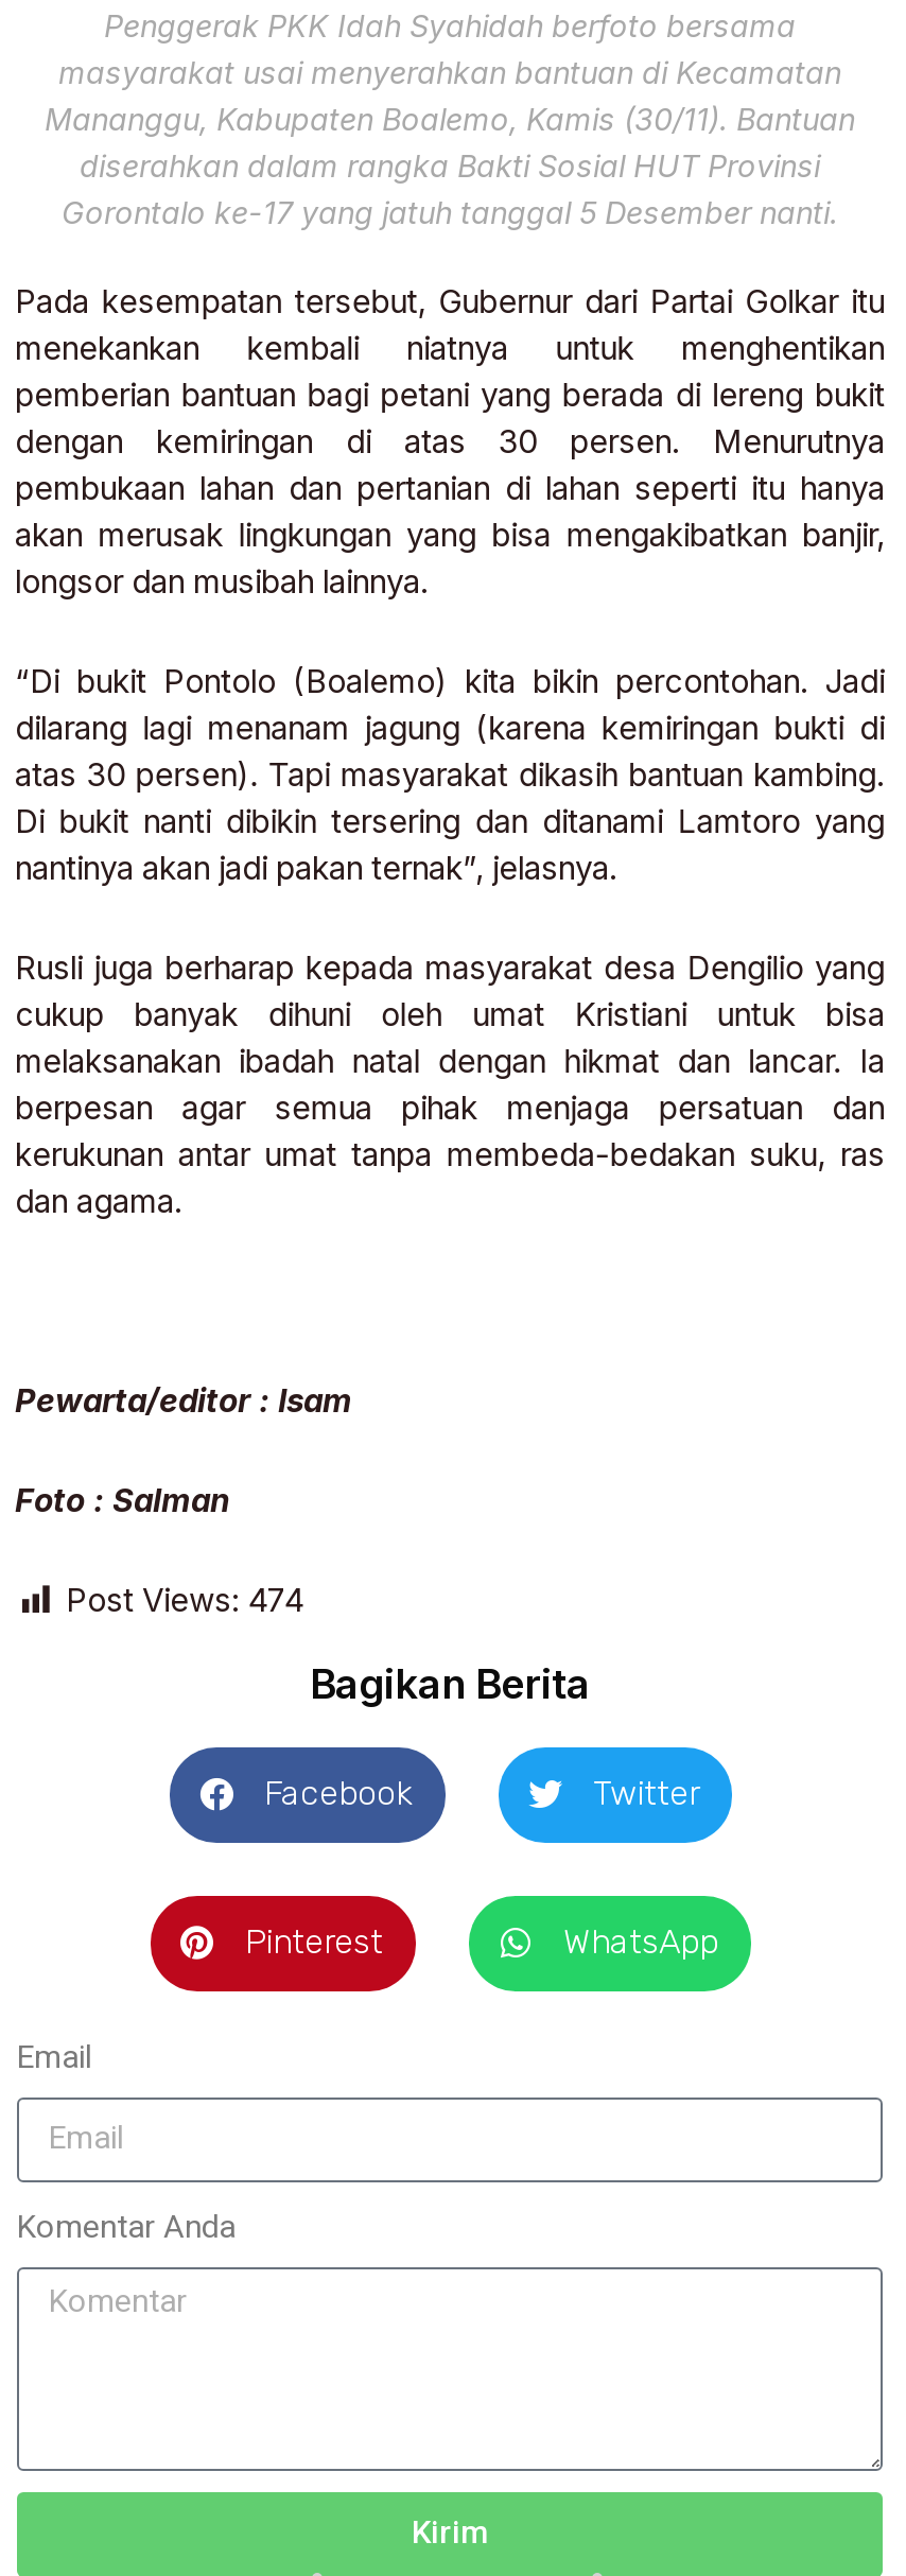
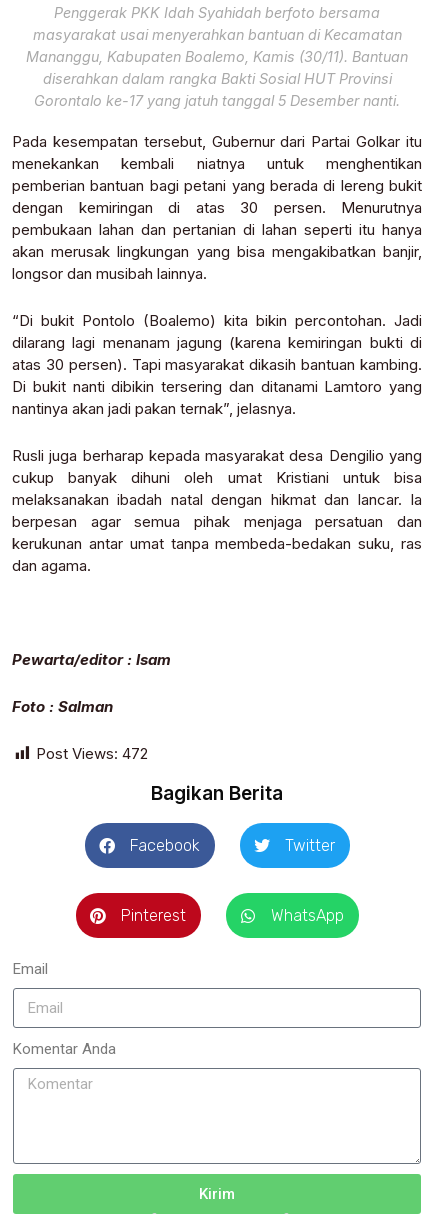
- Post Views: 474
+ Post Views: 472
